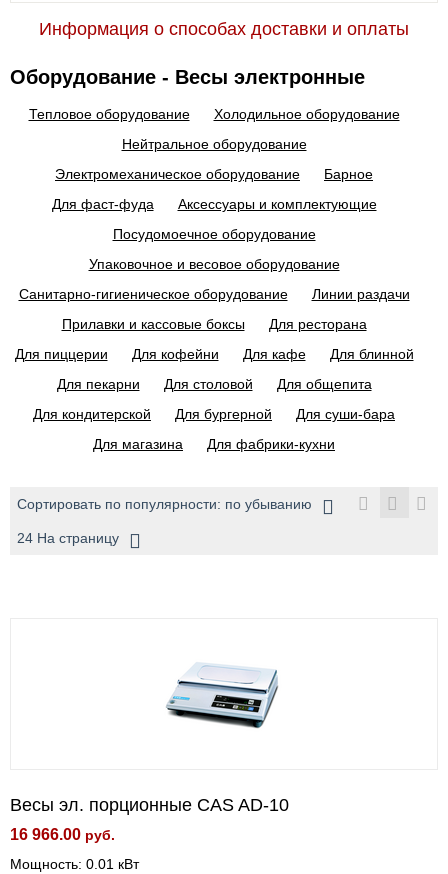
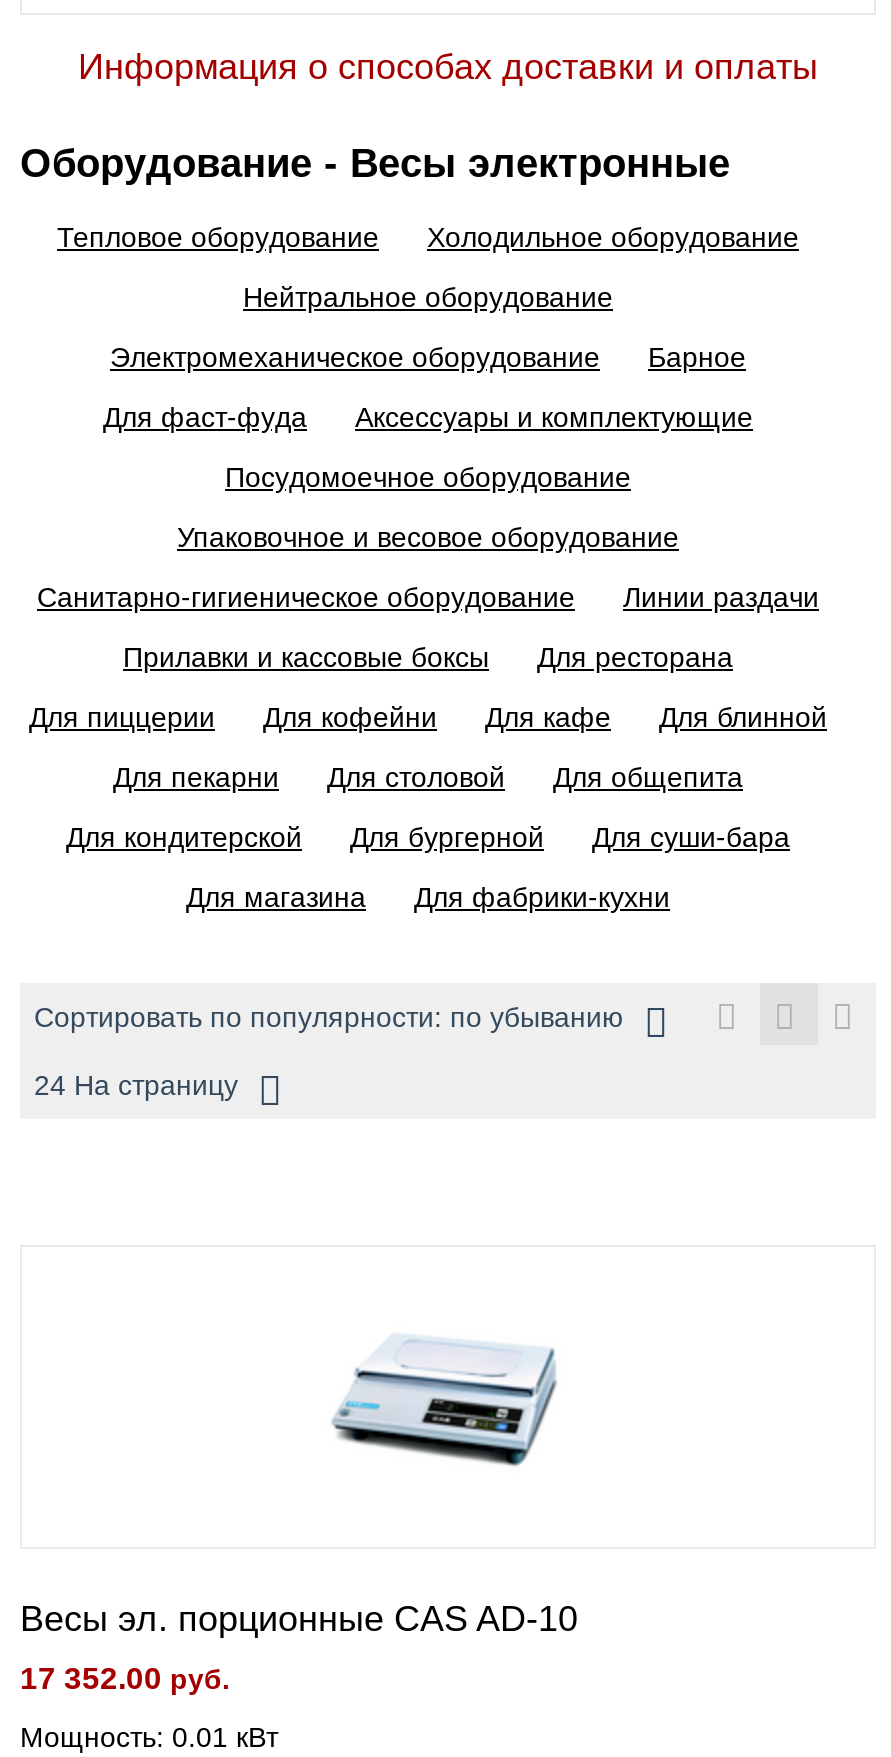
- 16 966.00 руб.
+ 17 352.00 руб.
